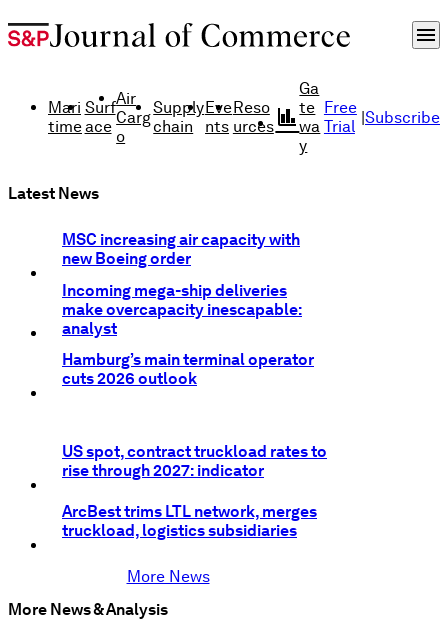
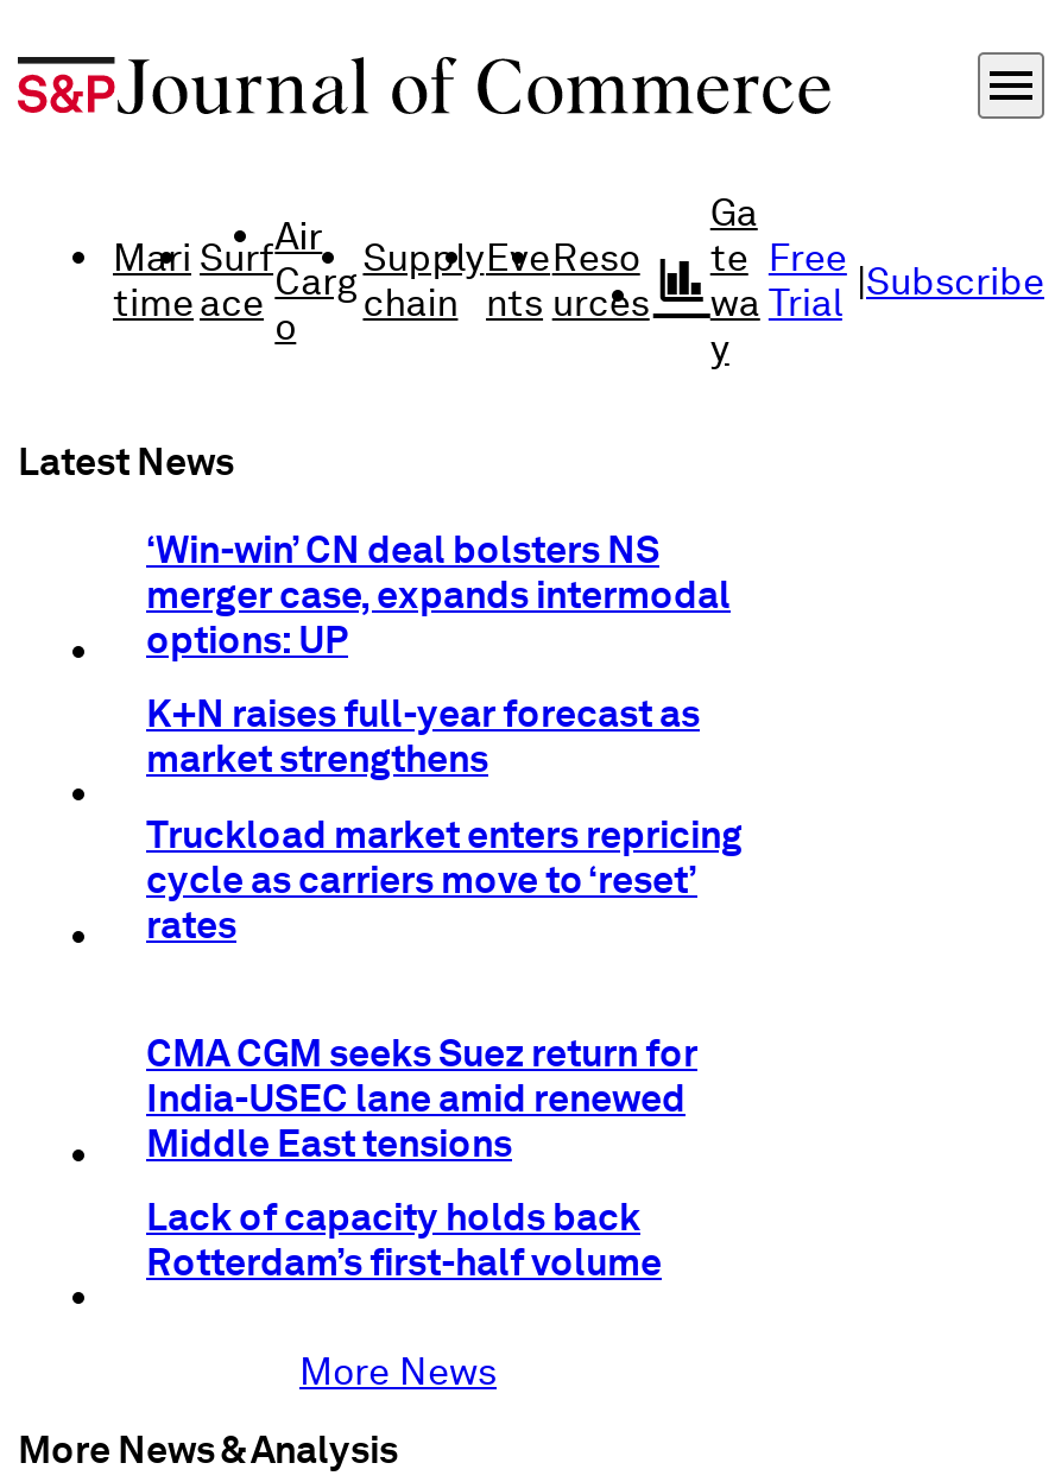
- MSC increasing air capacity with
- new Boeing order
+ ‘Win-win’ CN deal bolsters NS
+ merger case, expands intermodal
+ options: UP

- Incoming mega-ship deliveries
- make overcapacity inescapable:
- analyst
+ K+N raises full-year forecast as
+ market strengthens

- Hamburg’s main terminal operator
- cuts 2026 outlook
+ Truckload market enters repricing
+ cycle as carriers move to ‘reset’
+ rates

- US spot, contract truckload rates to
- rise through 2027: indicator
+ CMA CGM seeks Suez return for
+ India-USEC lane amid renewed
+ Middle East tensions

- ArcBest trims LTL network, merges
- truckload, logistics subsidiaries
+ Lack of capacity holds back
+ Rotterdam’s first-half volume
